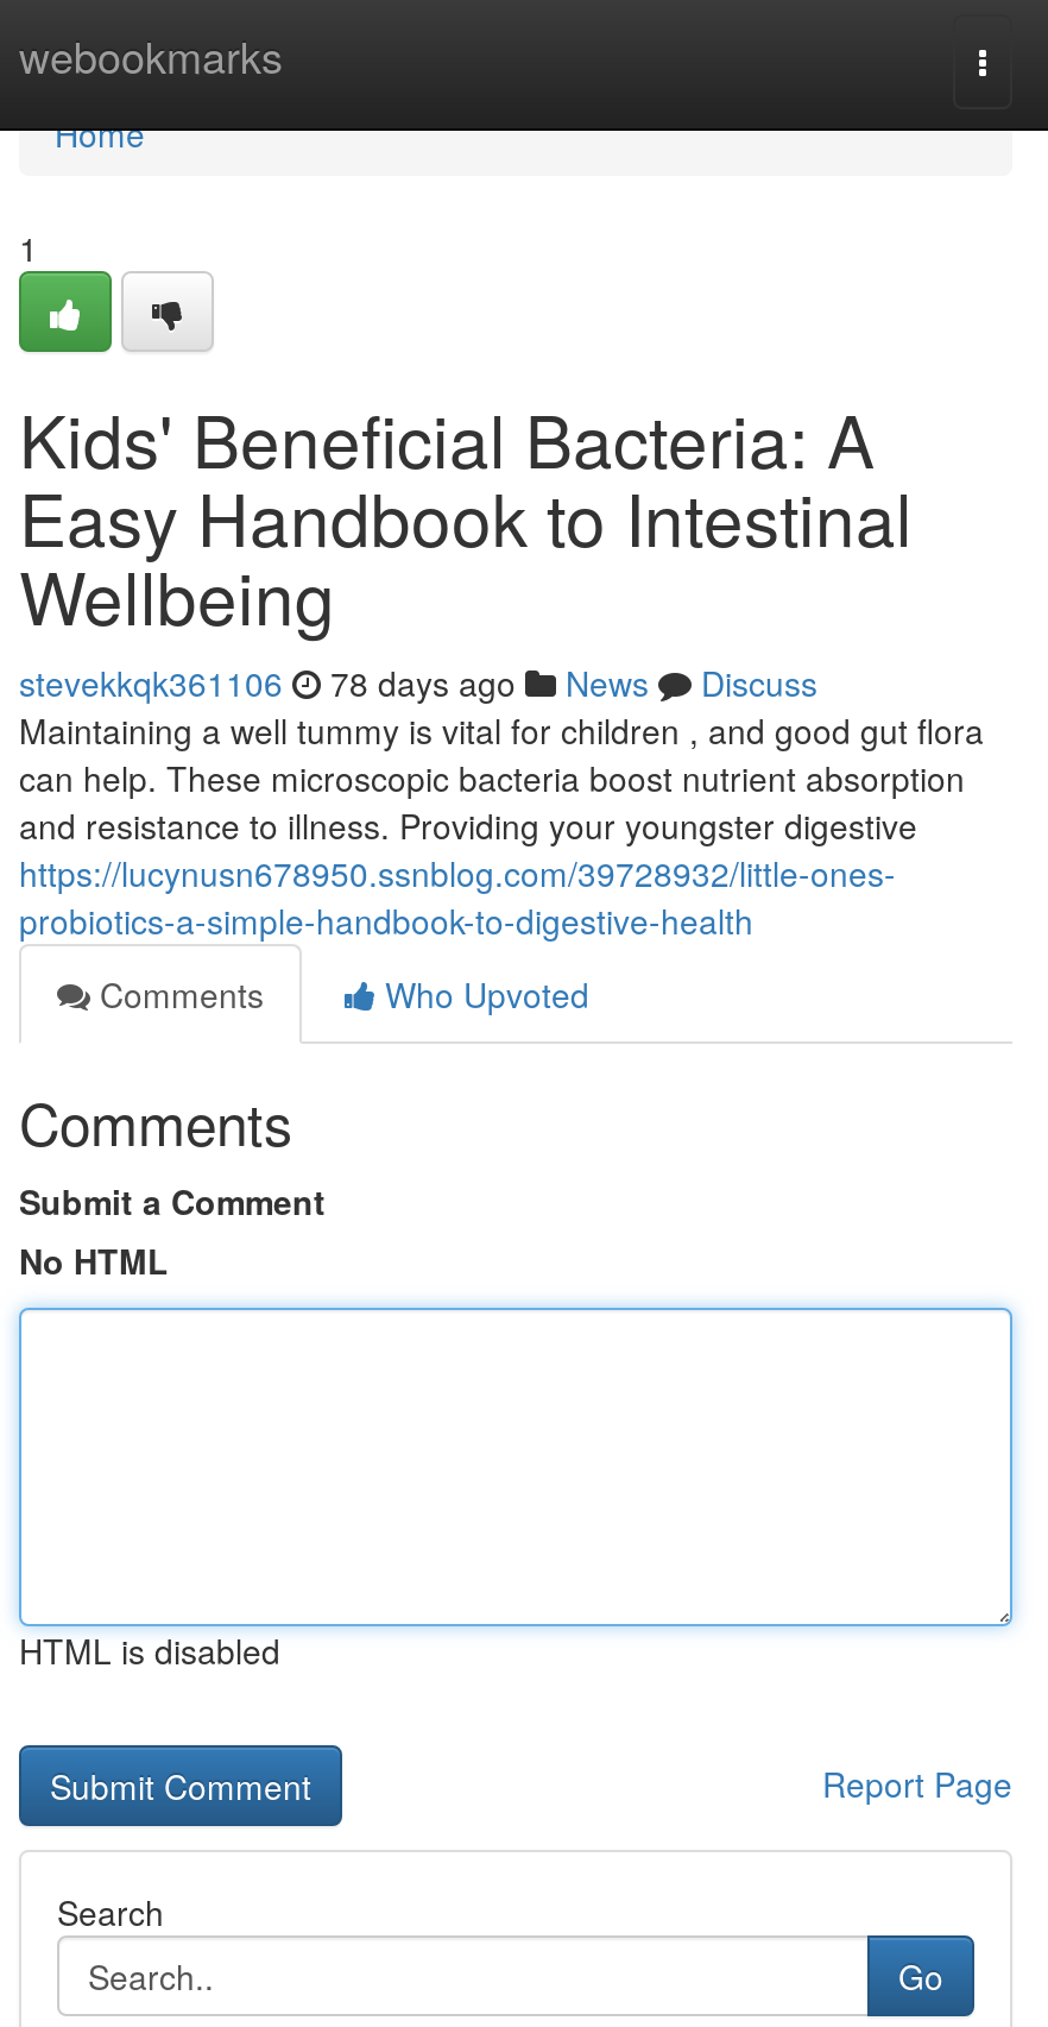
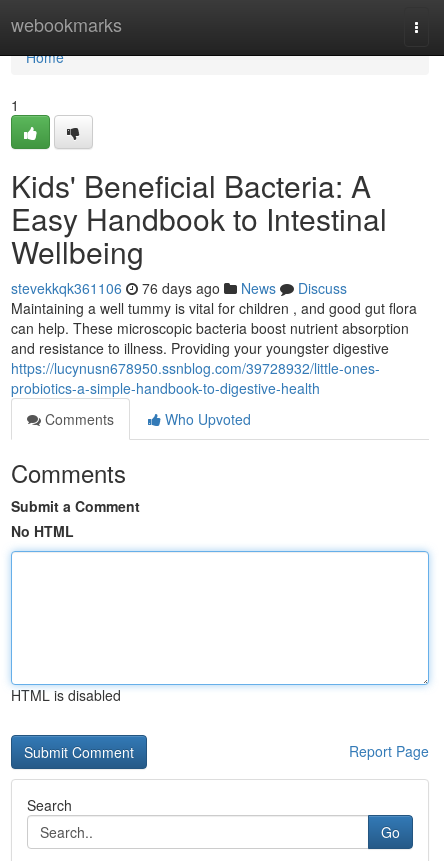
- stevekkqk361106 78 days ago News Discuss
+ stevekkqk361106 76 days ago News Discuss
